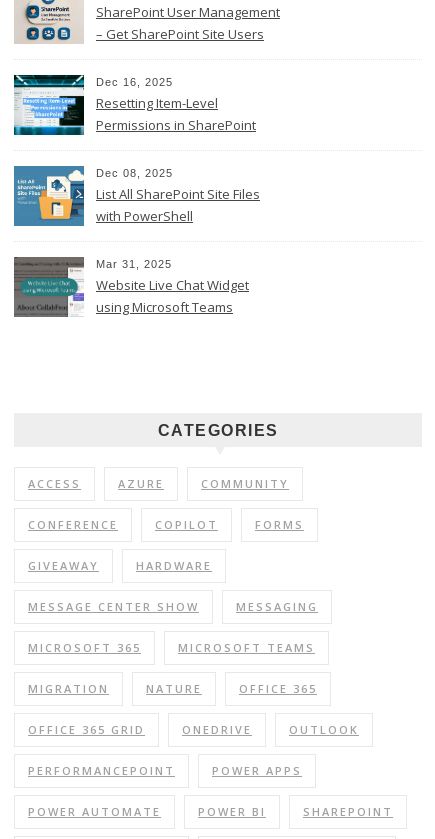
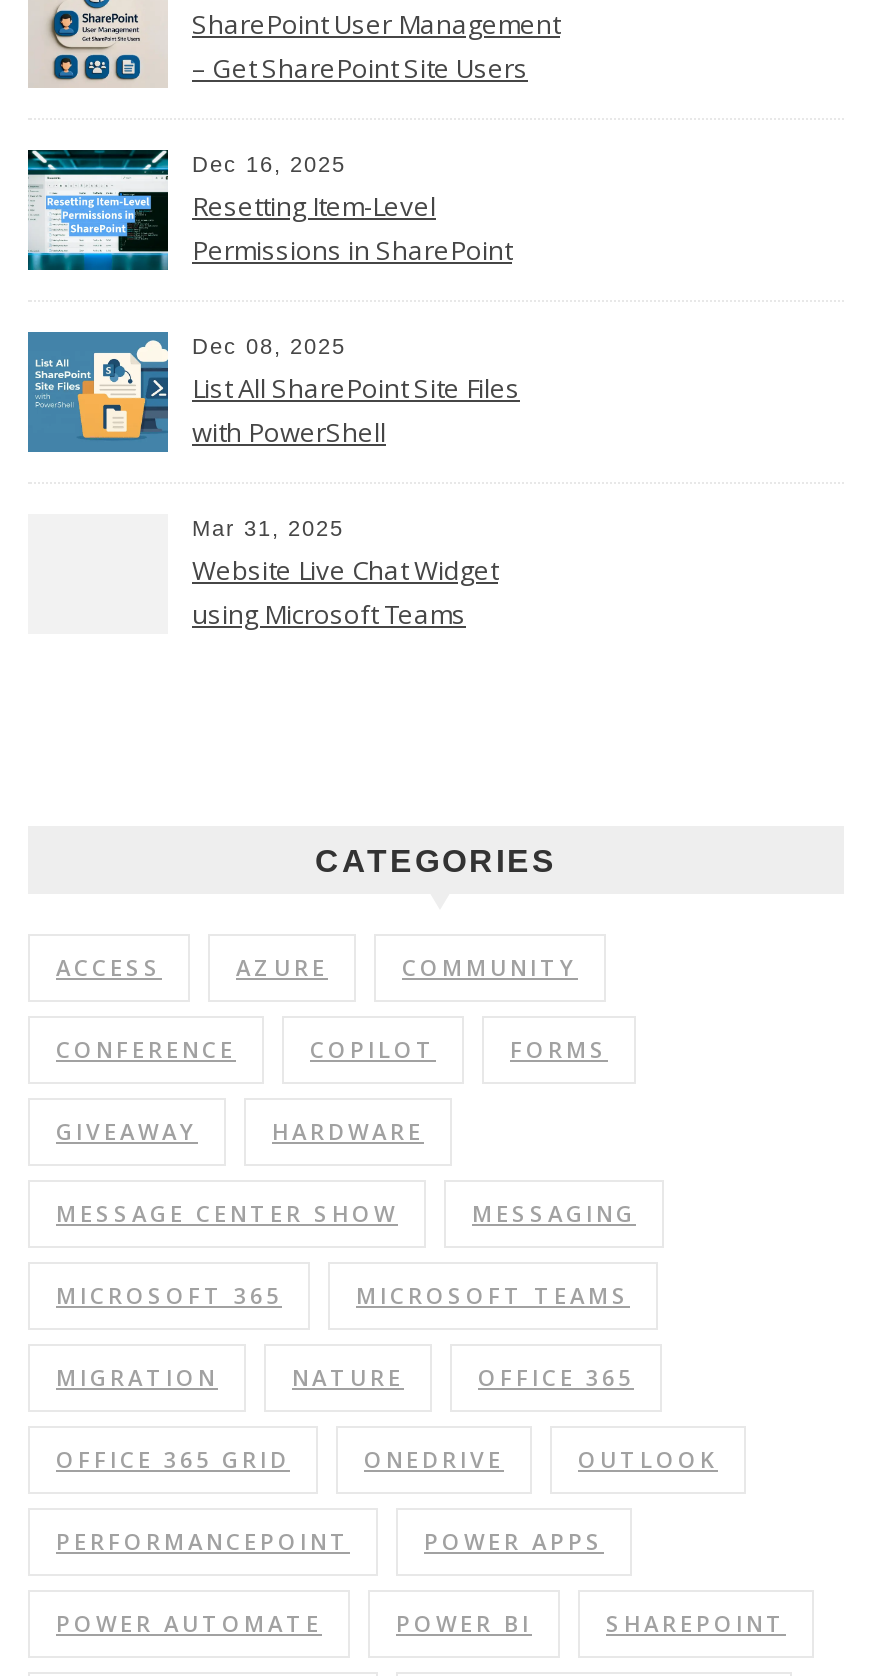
- [image]
